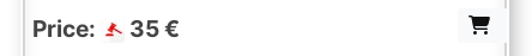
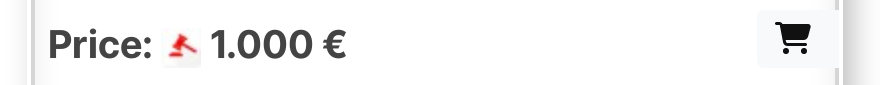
- Price: 35 €
+ Price: 1.000 €
